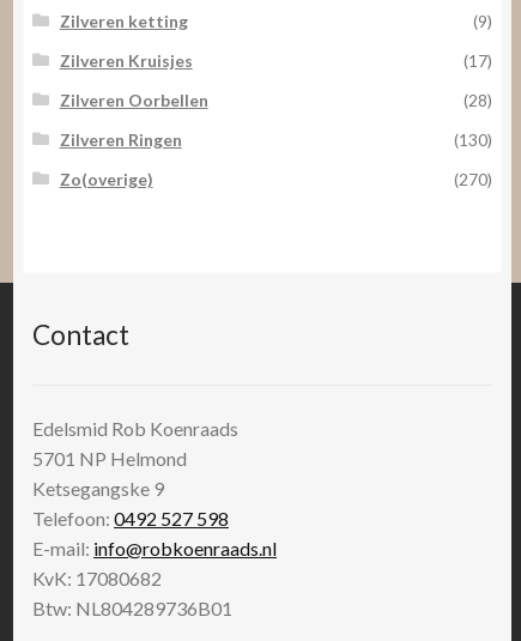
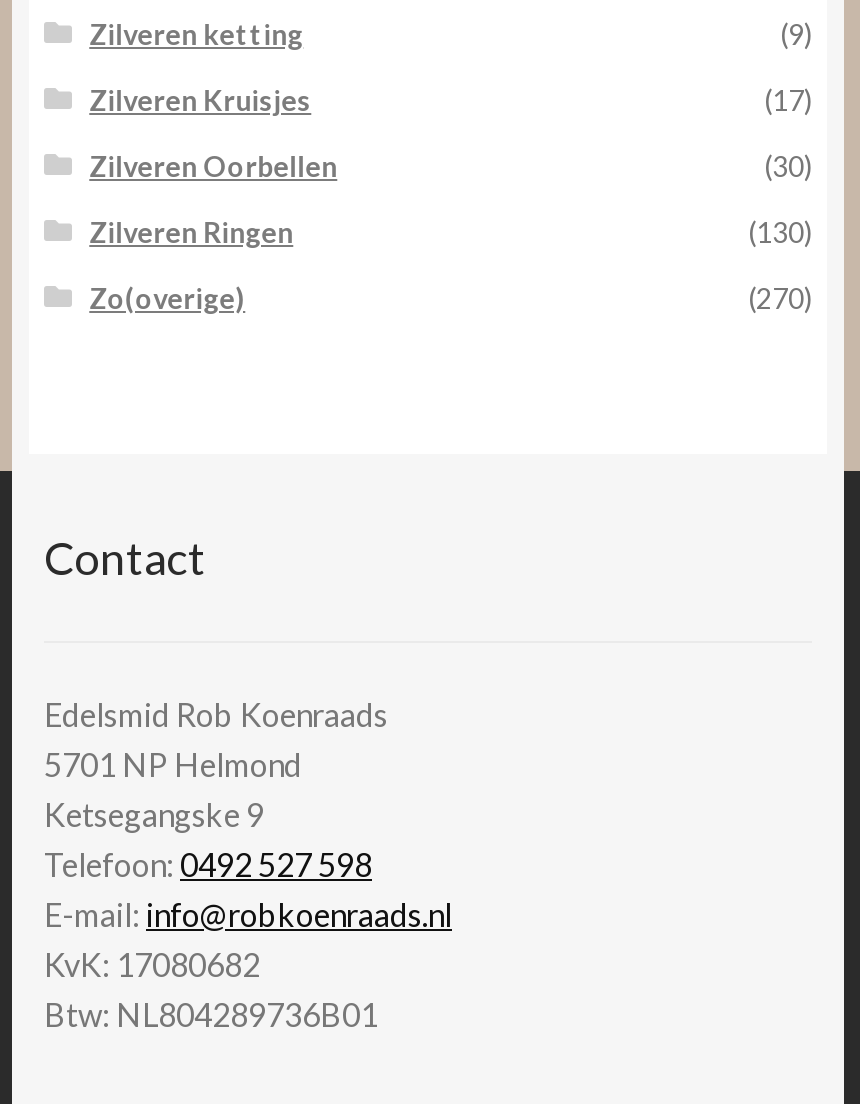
- (28)
+ (30)
